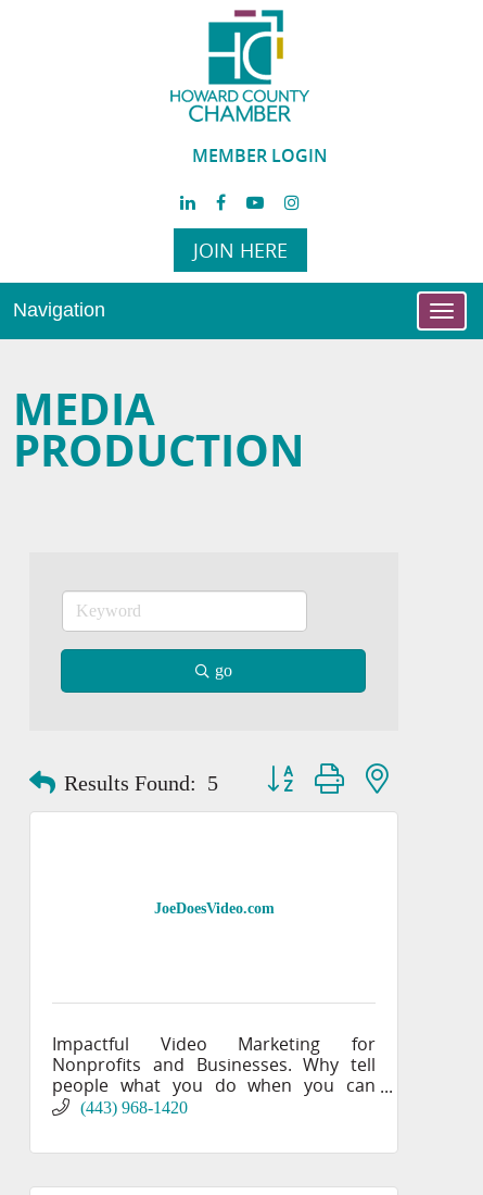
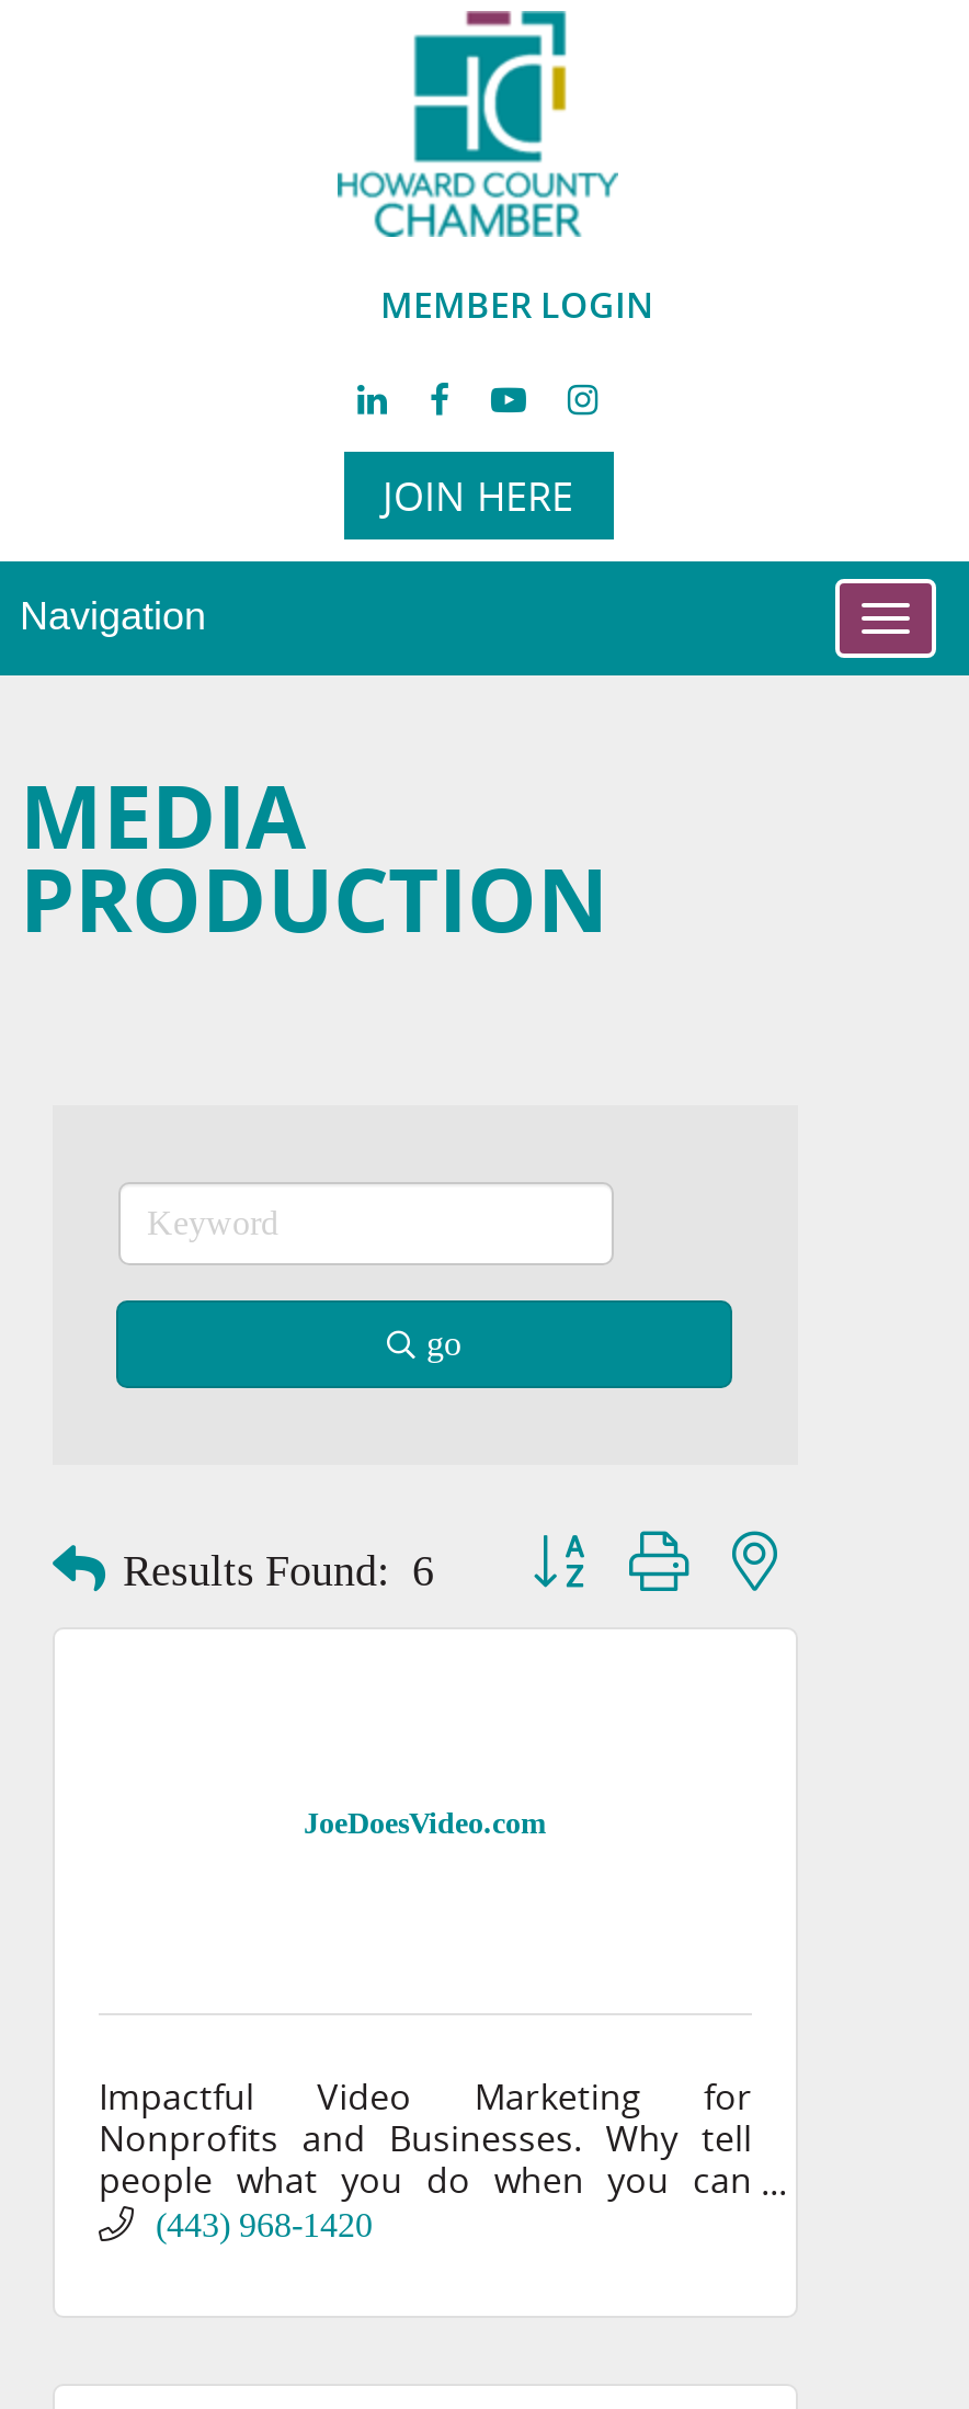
- Results Found: 5
+ Results Found: 6
